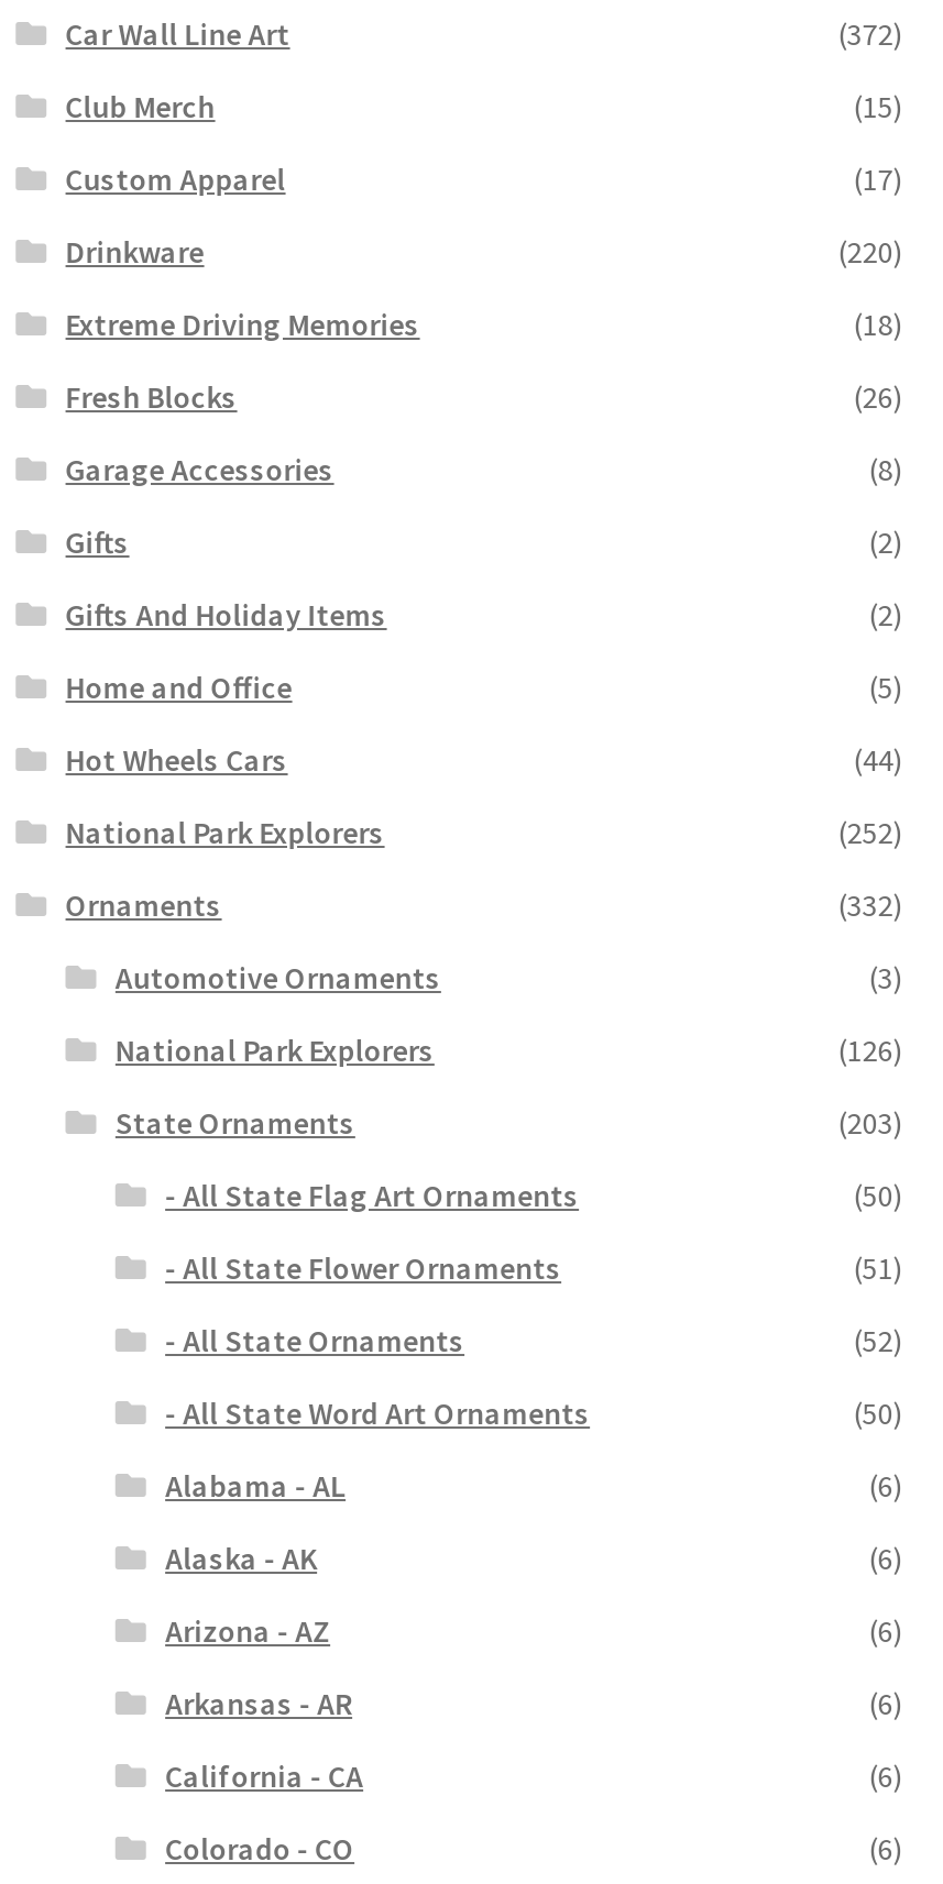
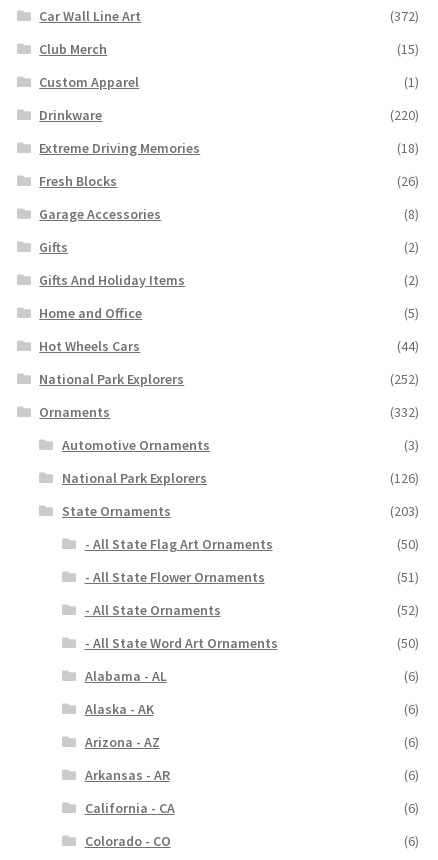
- (17)
+ (1)
